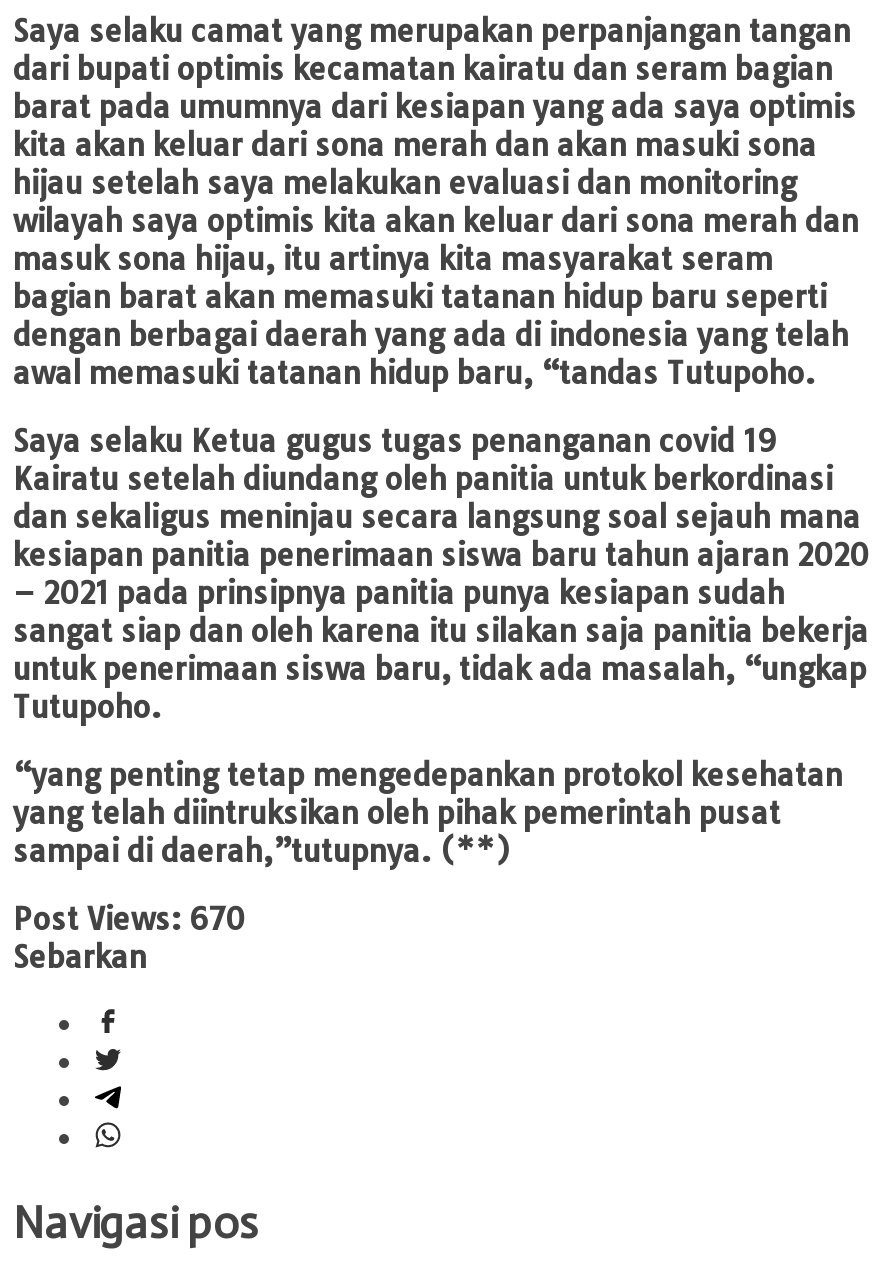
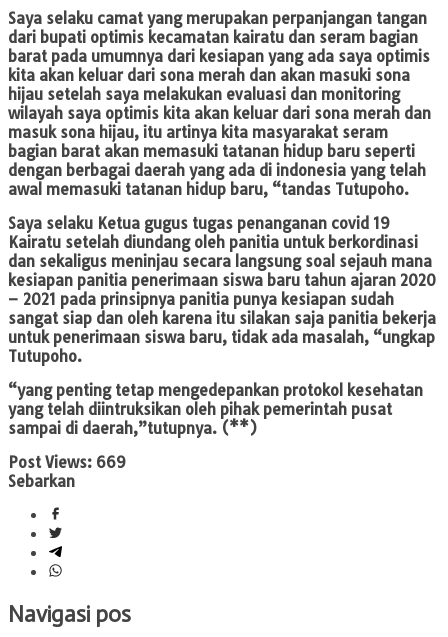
- Post Views: 670
+ Post Views: 669
